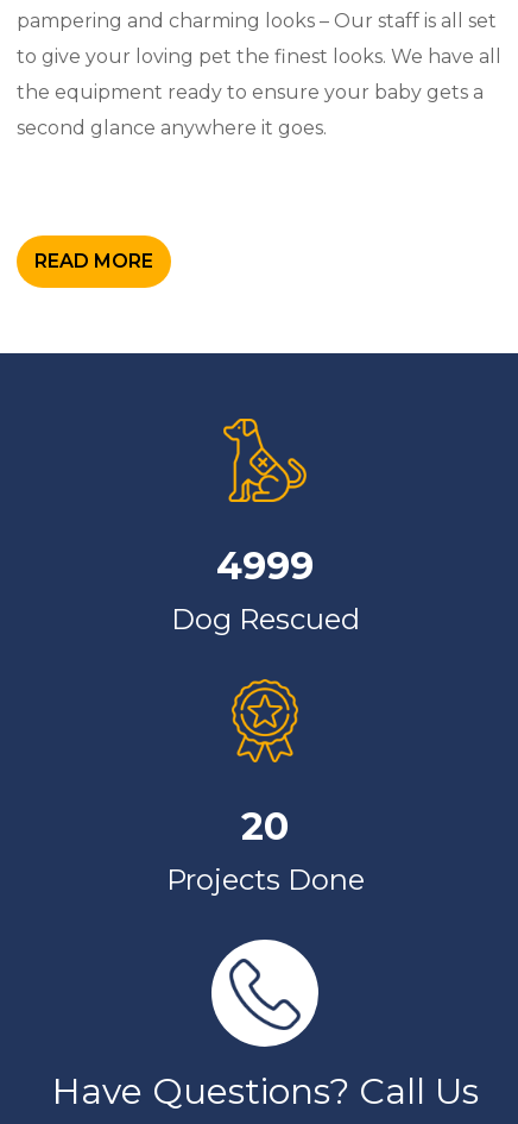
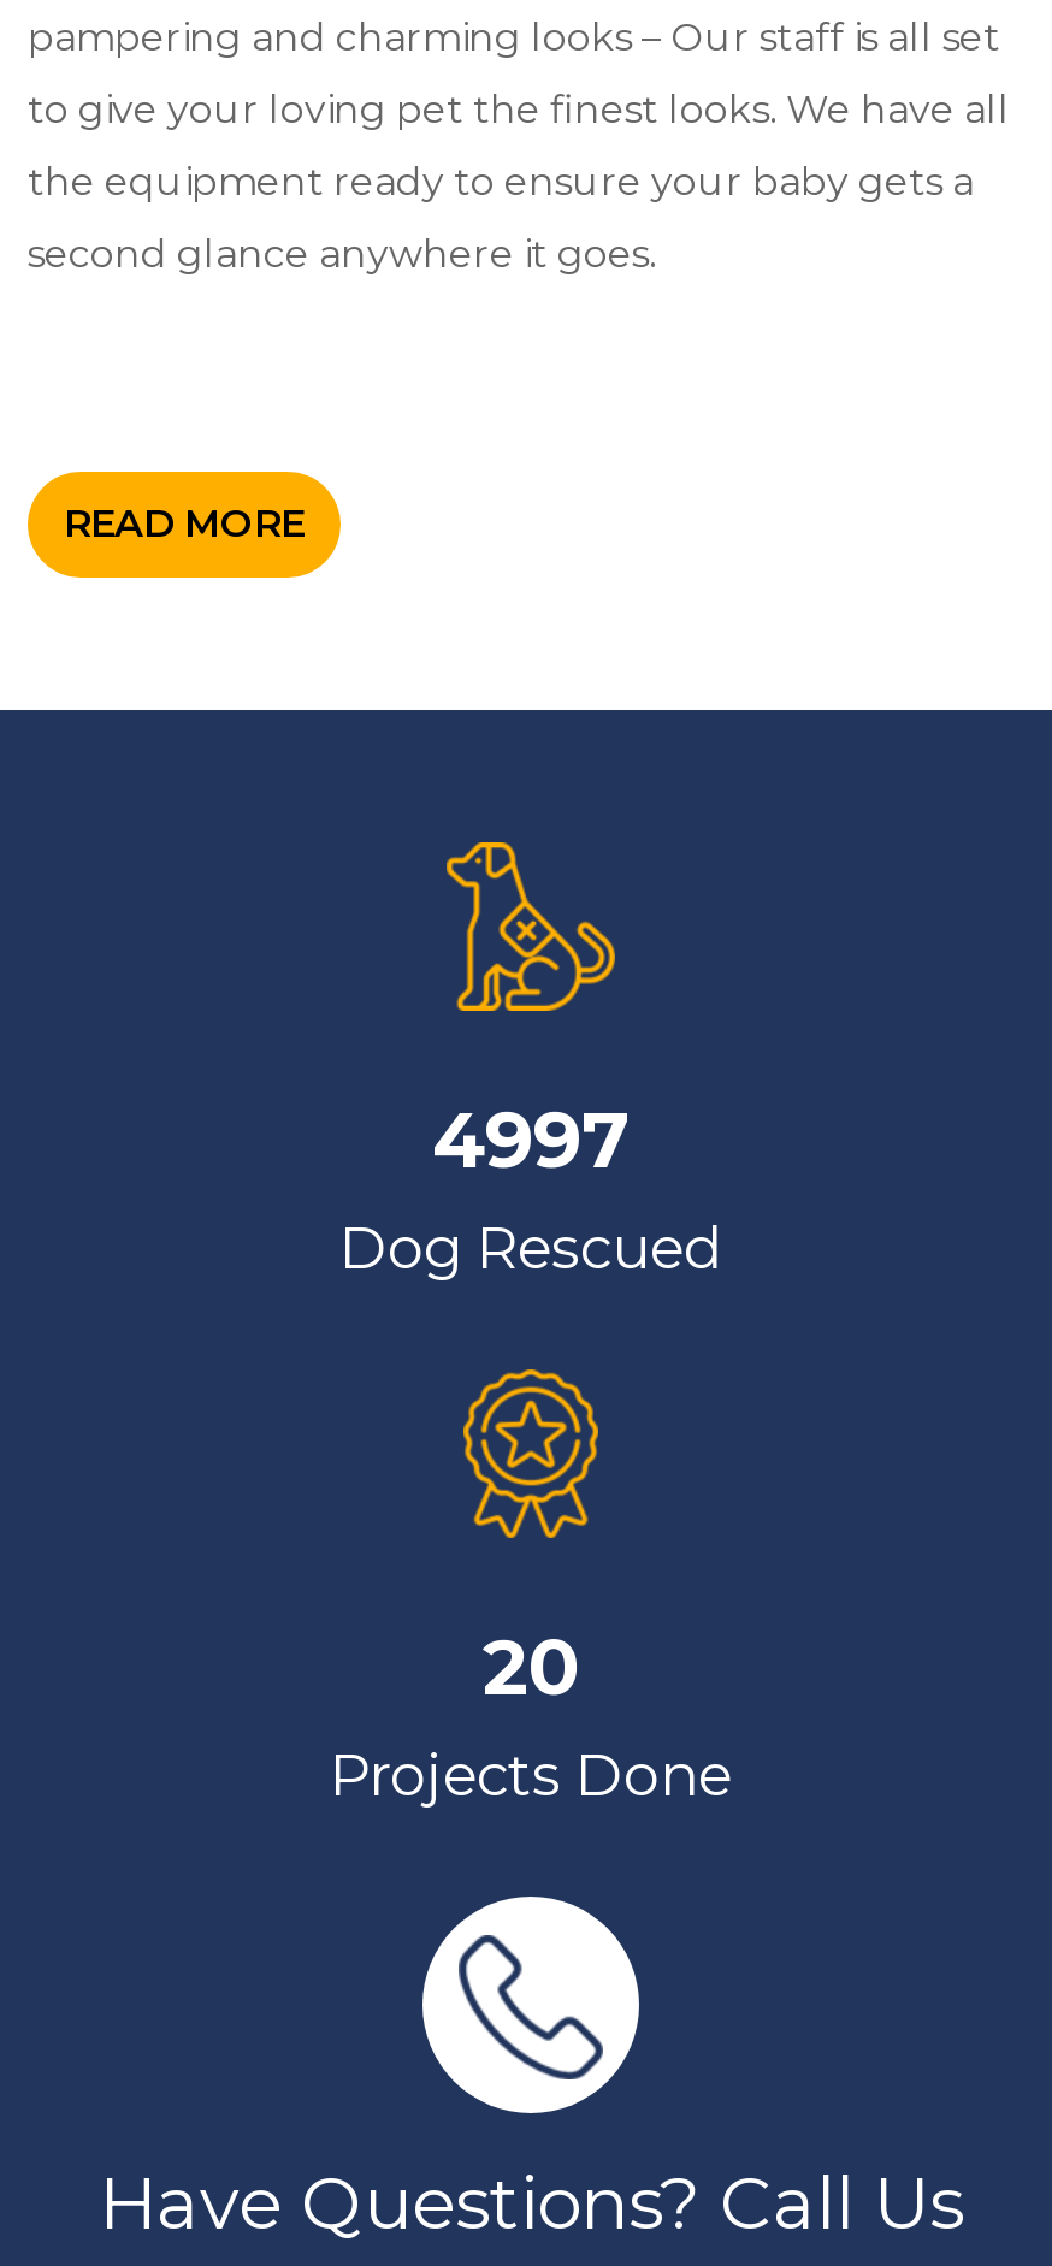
- 4999
+ 4997
